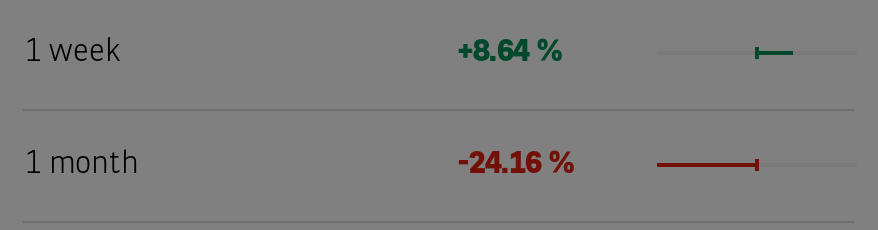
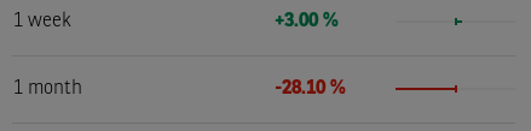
- +8.64 %
+ +3.00 %

- -24.16 %
+ -28.10 %
